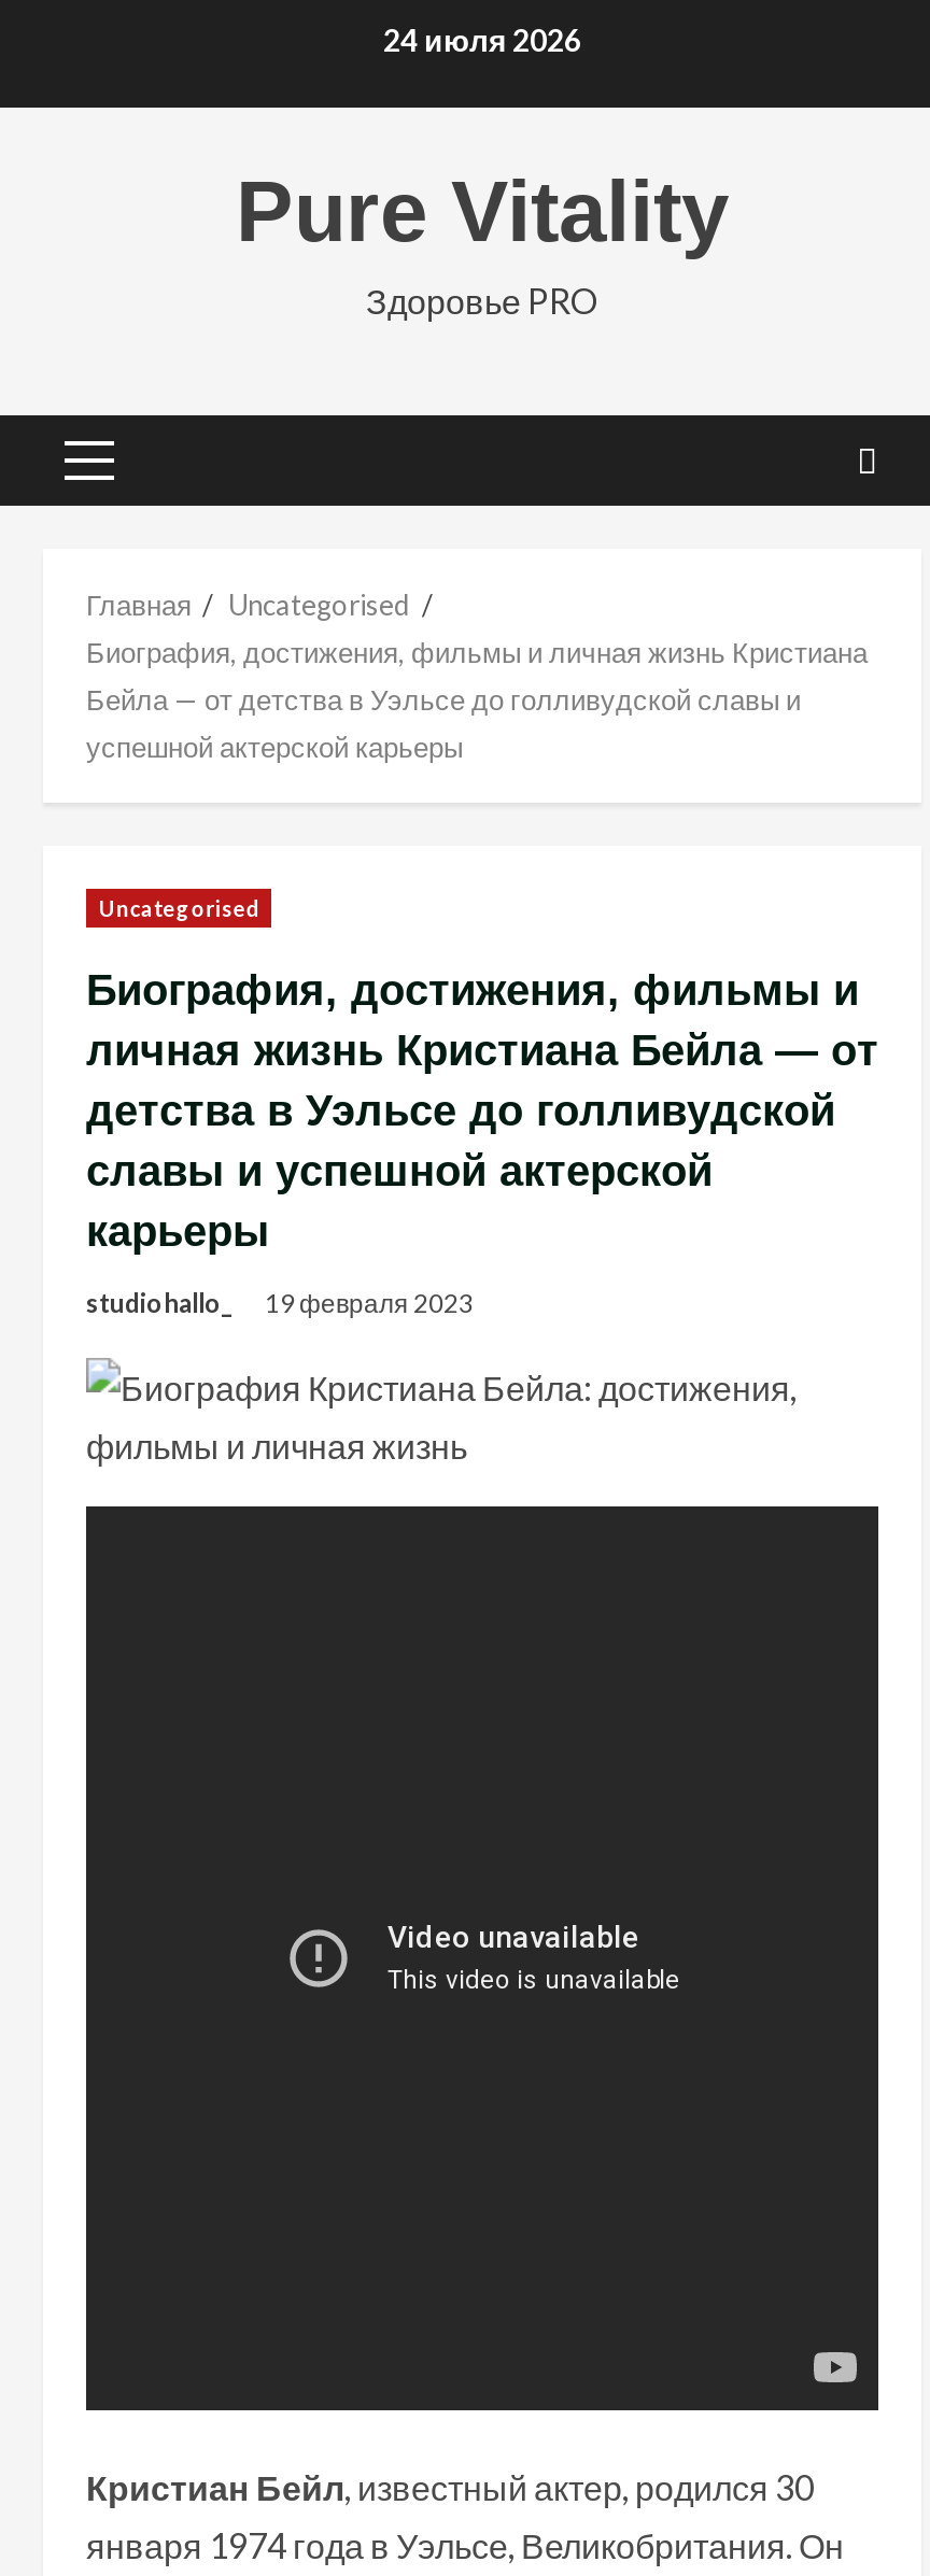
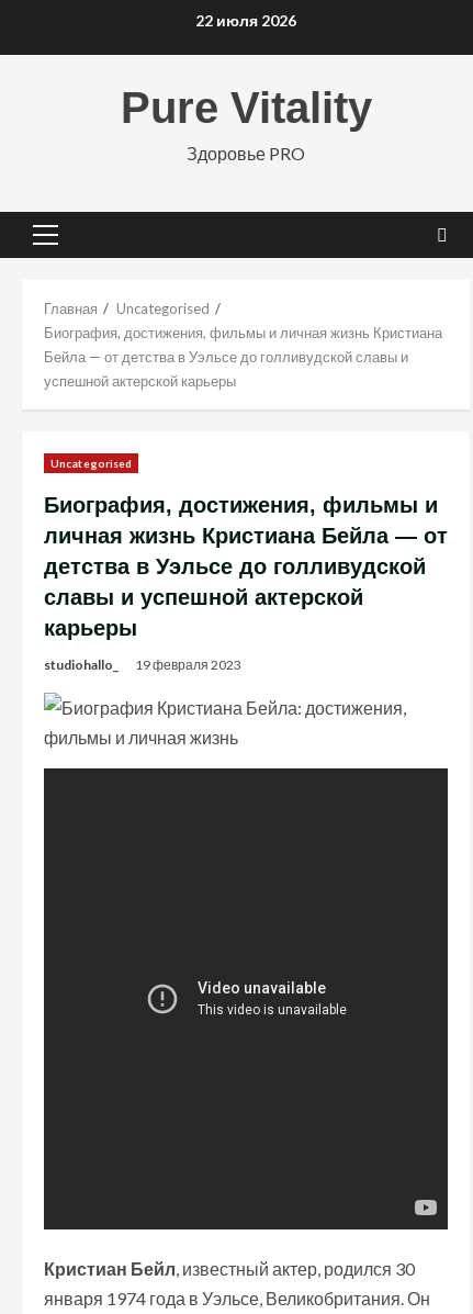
- 24 июля 2026
+ 22 июля 2026
